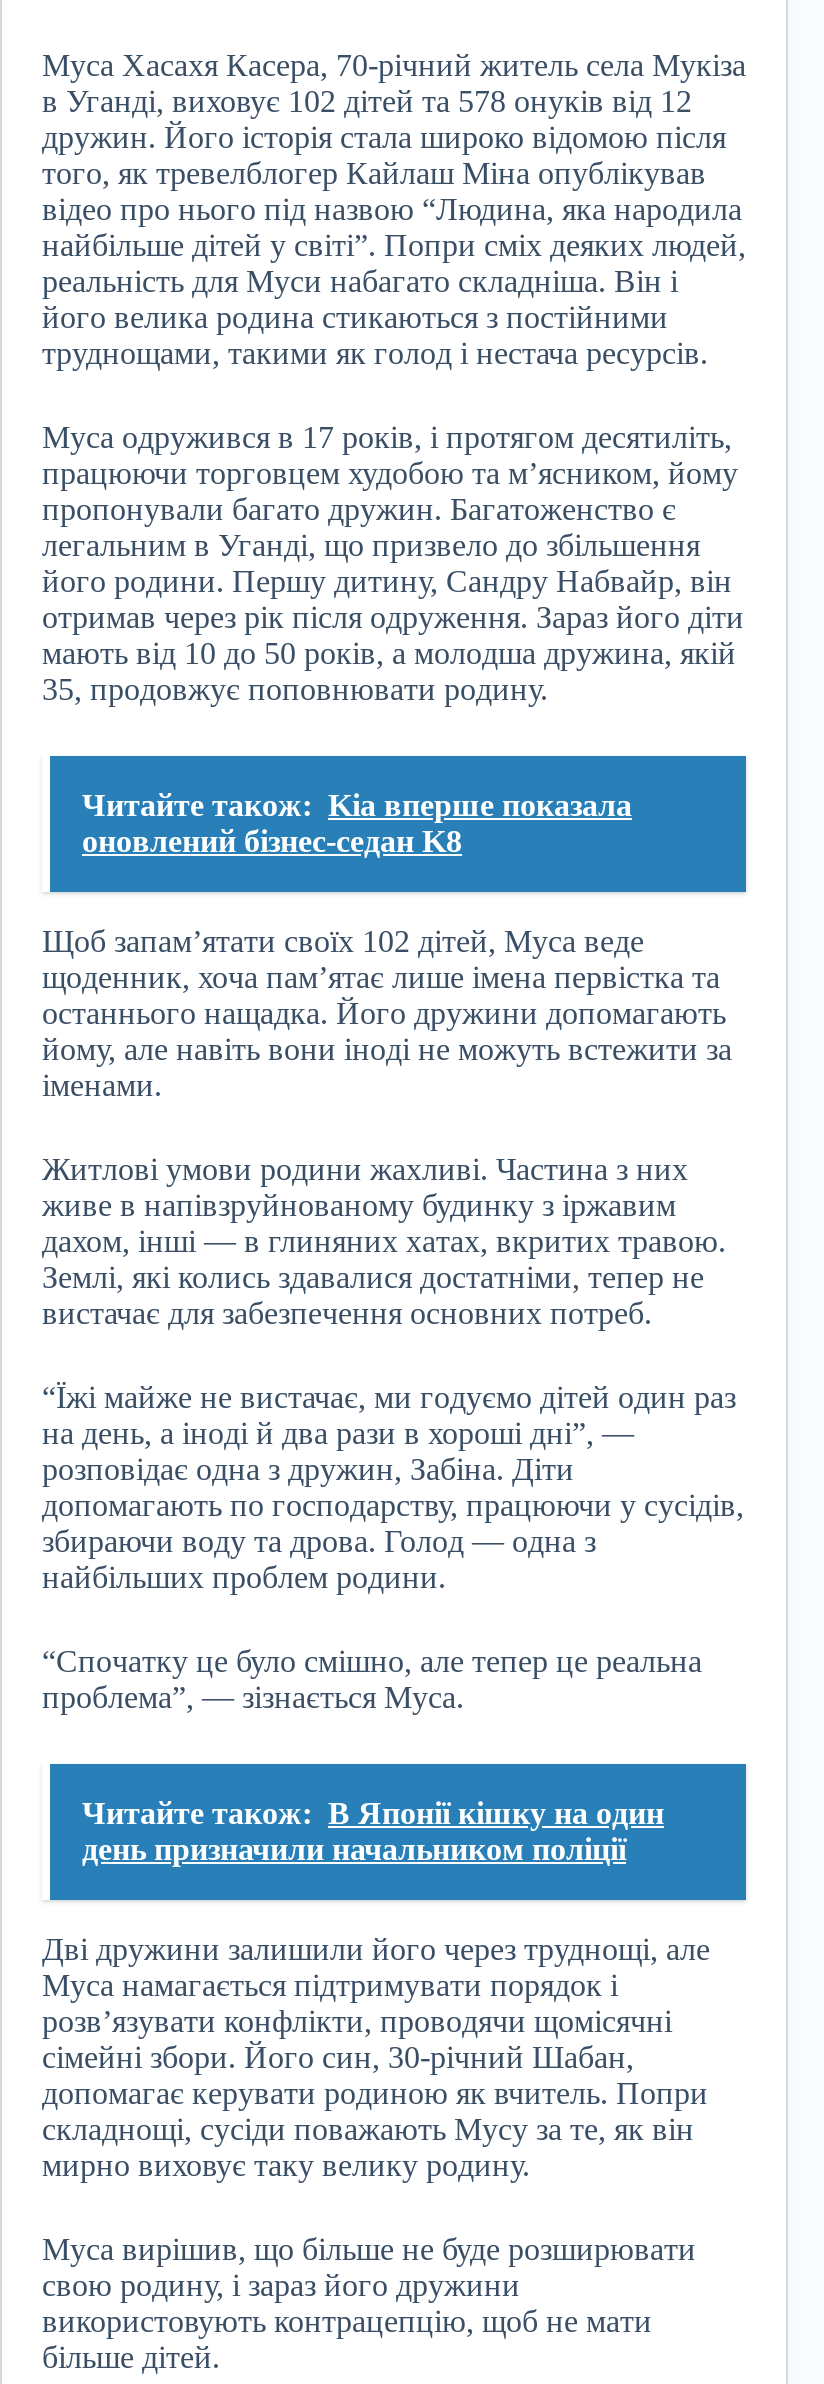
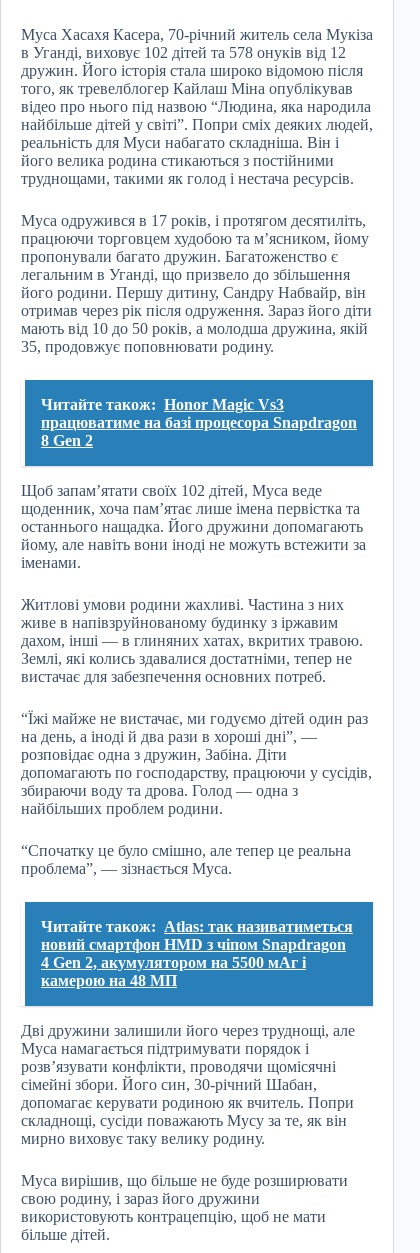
- Читайте також: Kia вперше показала
- оновлений бізнес-седан K8
+ Читайте також: Honor Magic Vs3
+ працюватиме на базі процесора Snapdragon
+ 8 Gen 2

- Читайте також: В Японії кішку на один
- день призначили начальником поліції
+ Читайте також: Atlas: так називатиметься
+ новий смартфон HMD з чіпом Snapdragon
+ 4 Gen 2, акумулятором на 5500 мАг і
+ камерою на 48 МП
